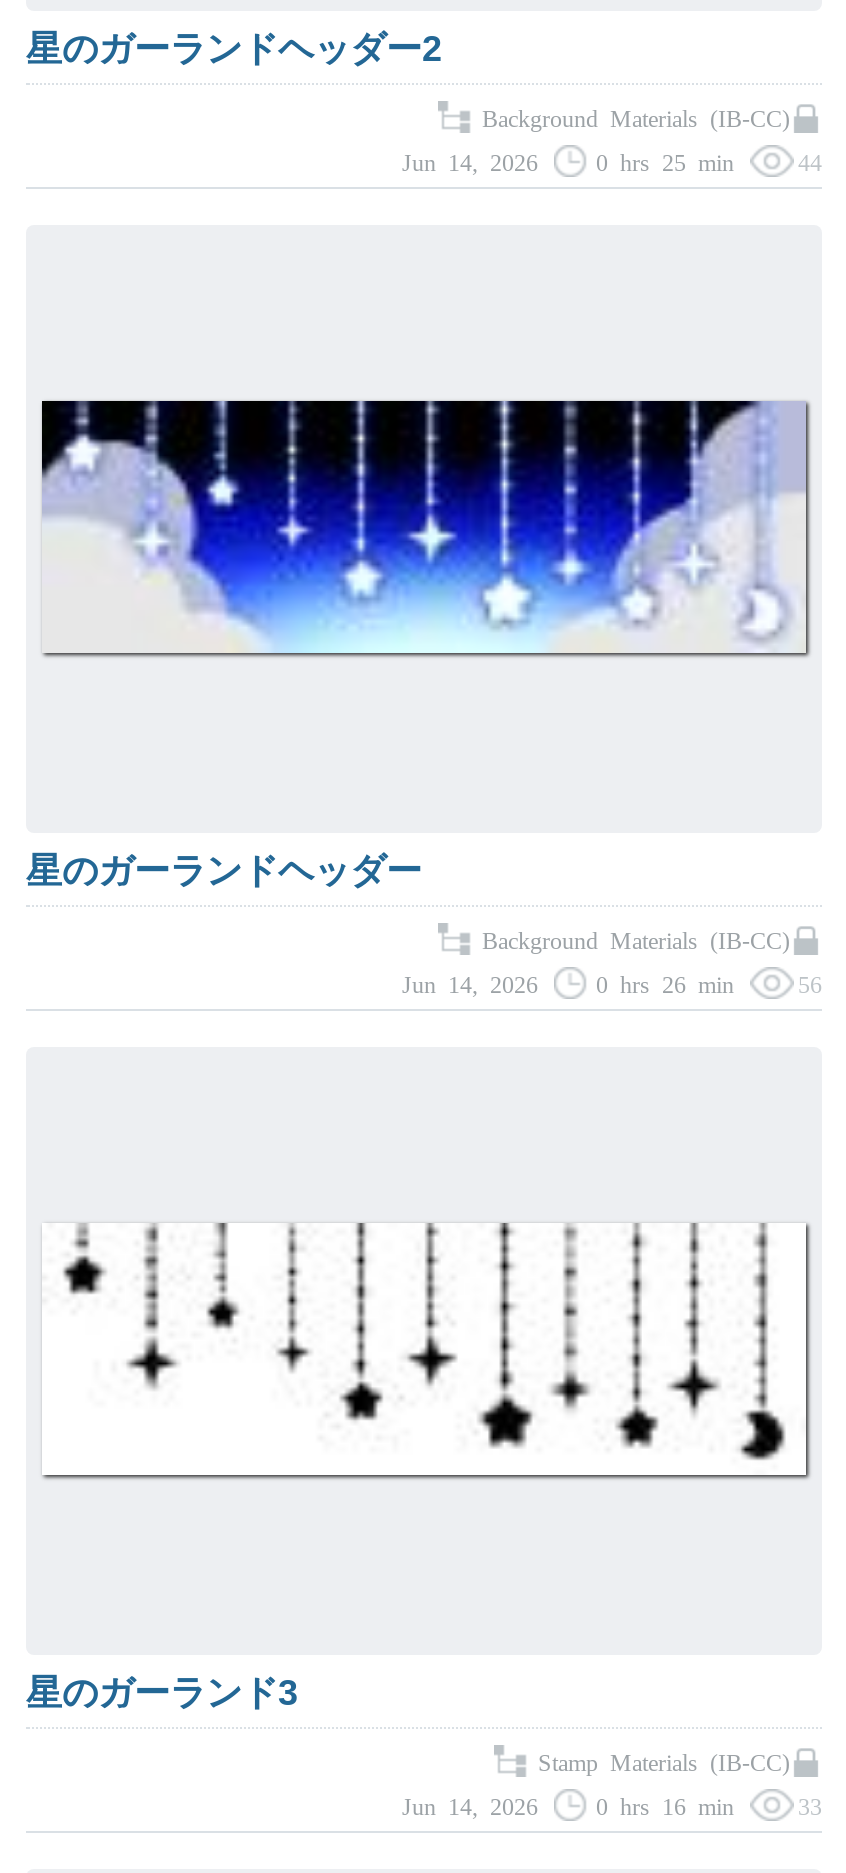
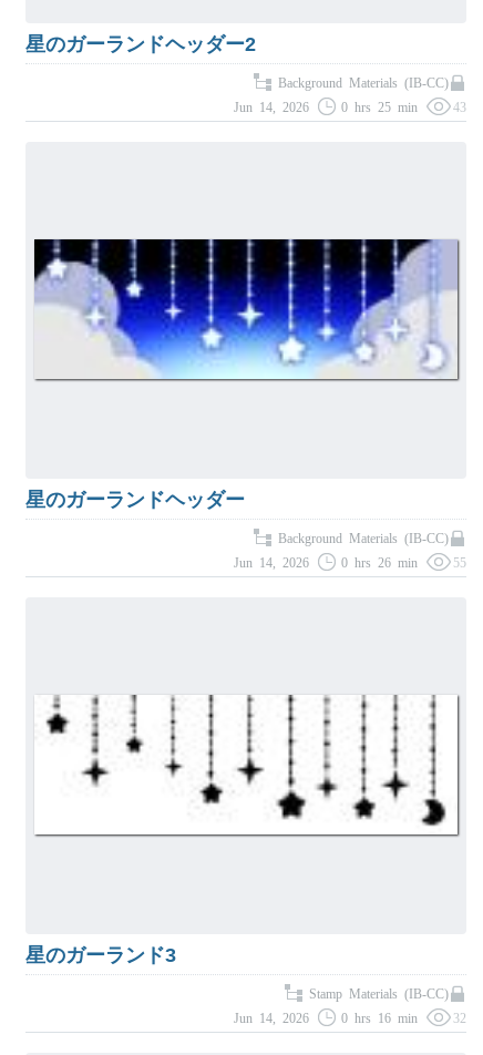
- 44
+ 43

- 56
+ 55

- 33
+ 32
